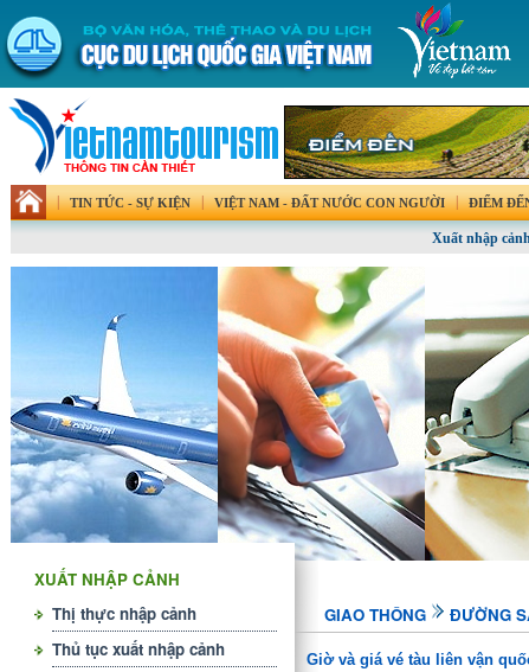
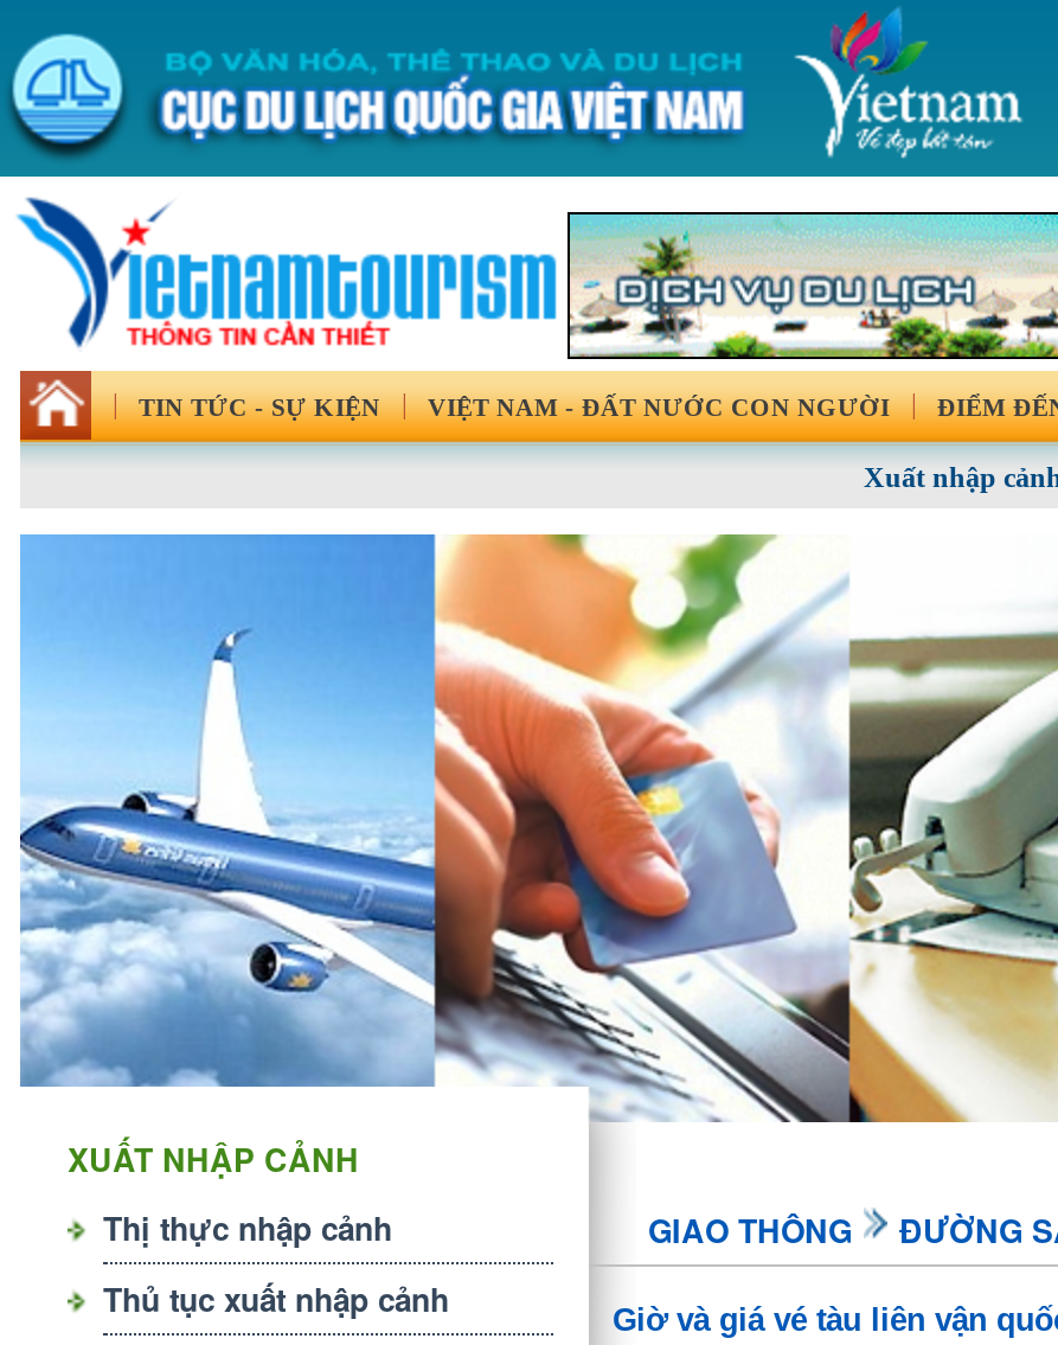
- [image]
+ [image]
